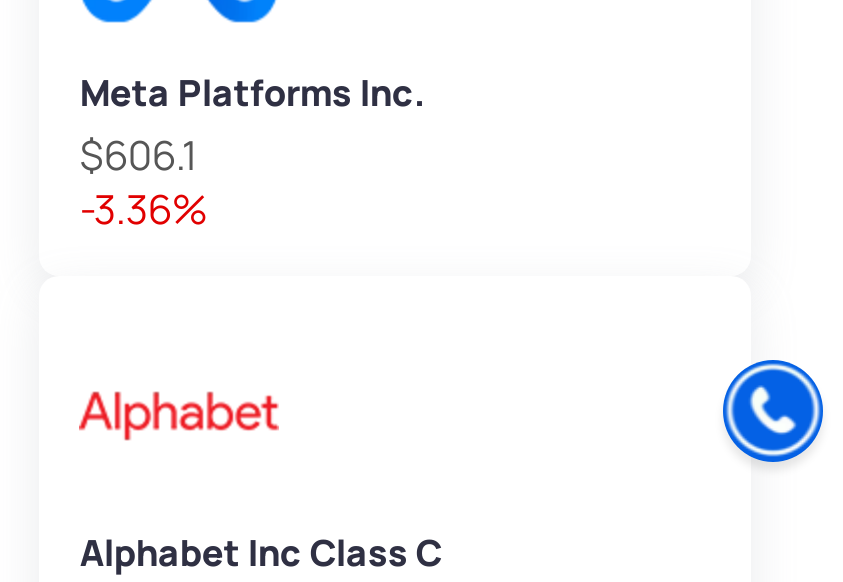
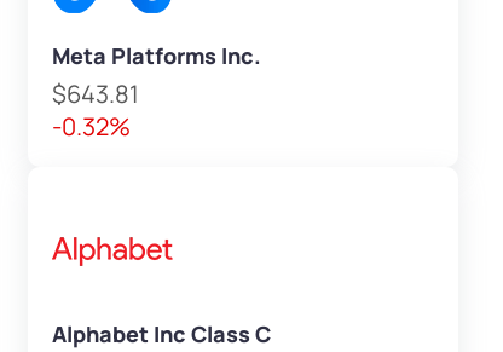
- $606.1
+ $643.81

- -3.36%
+ -0.32%

- [image]
